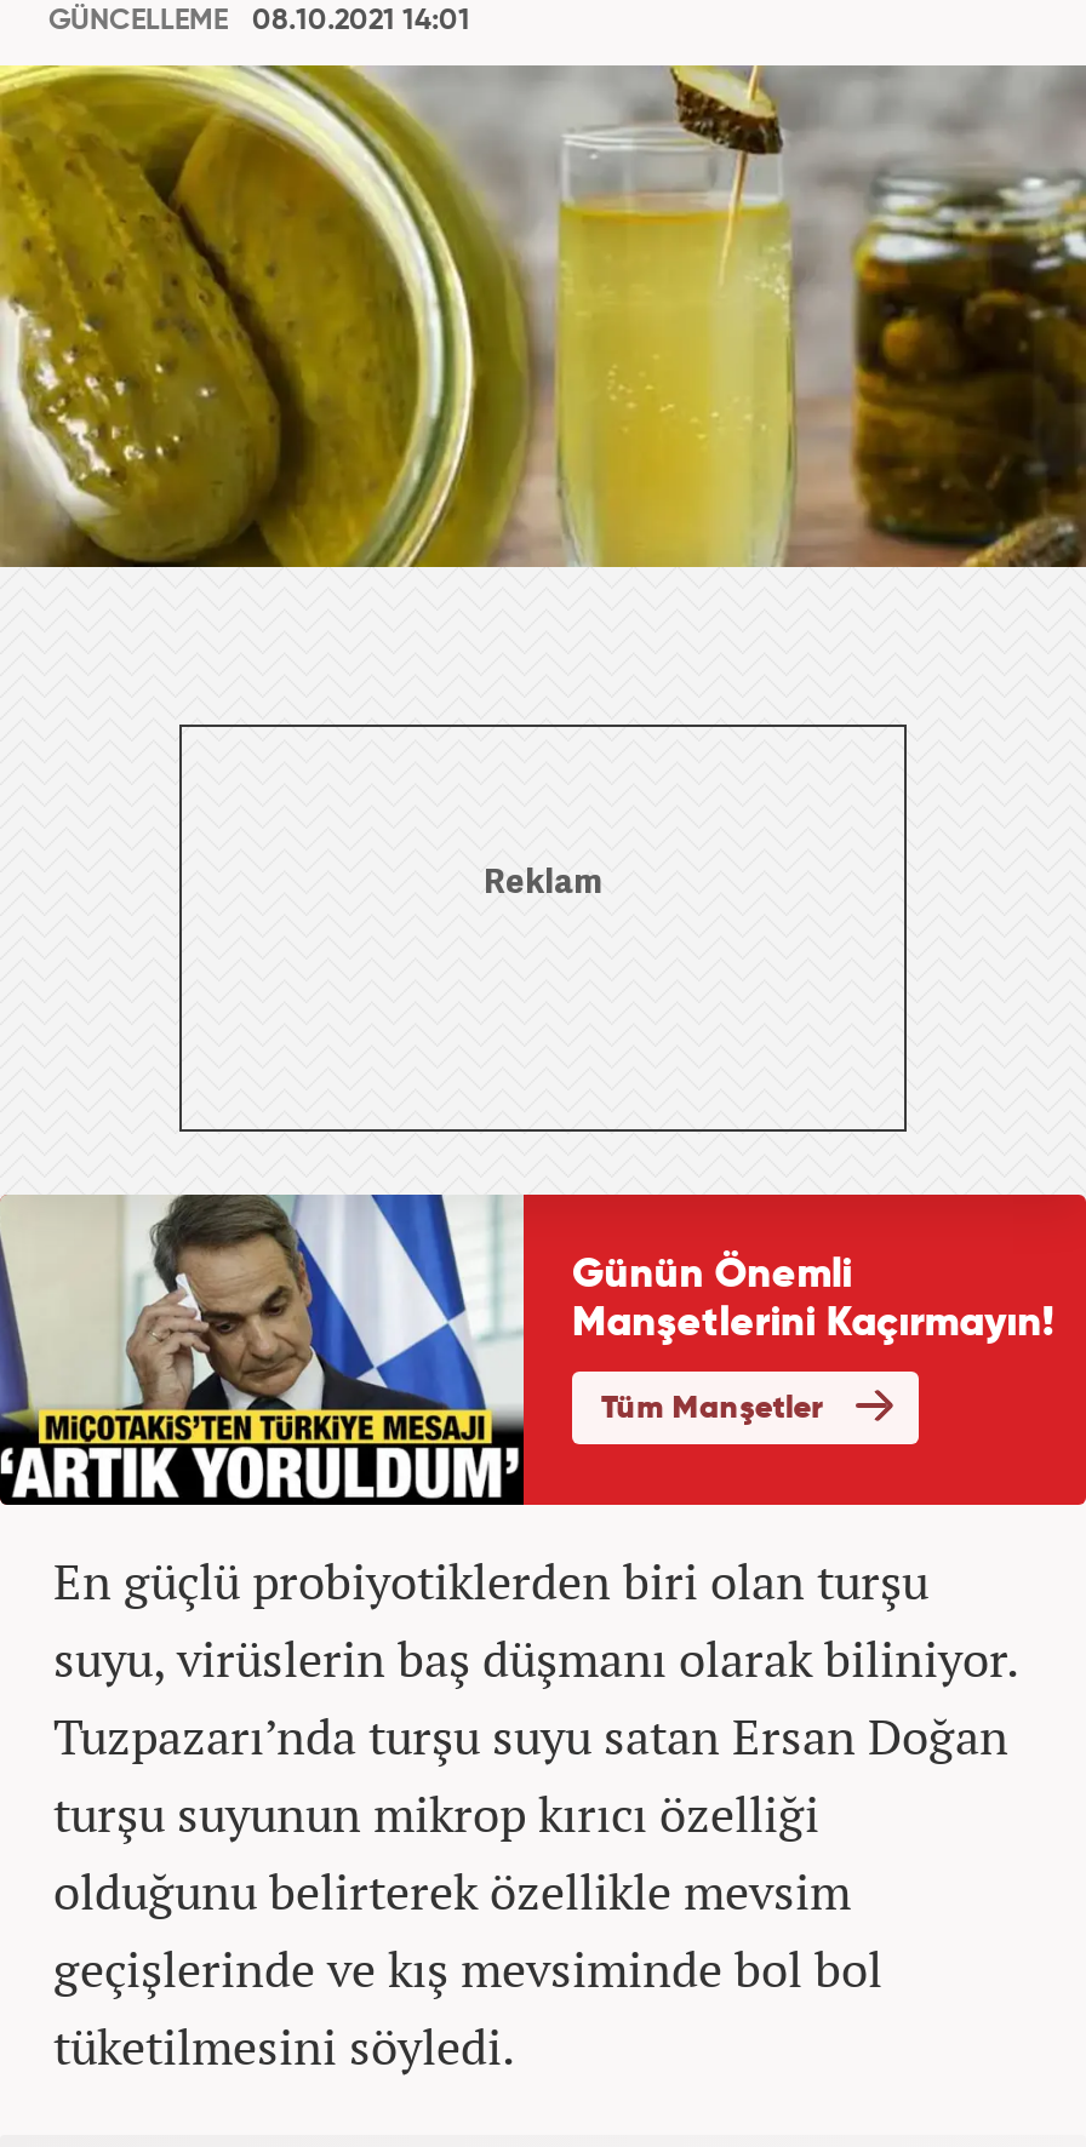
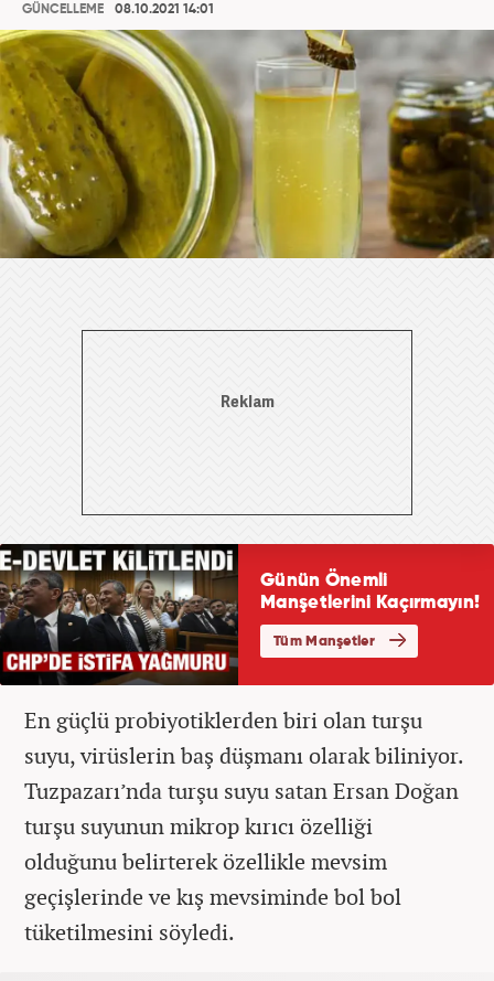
- [image]
+ [image]
